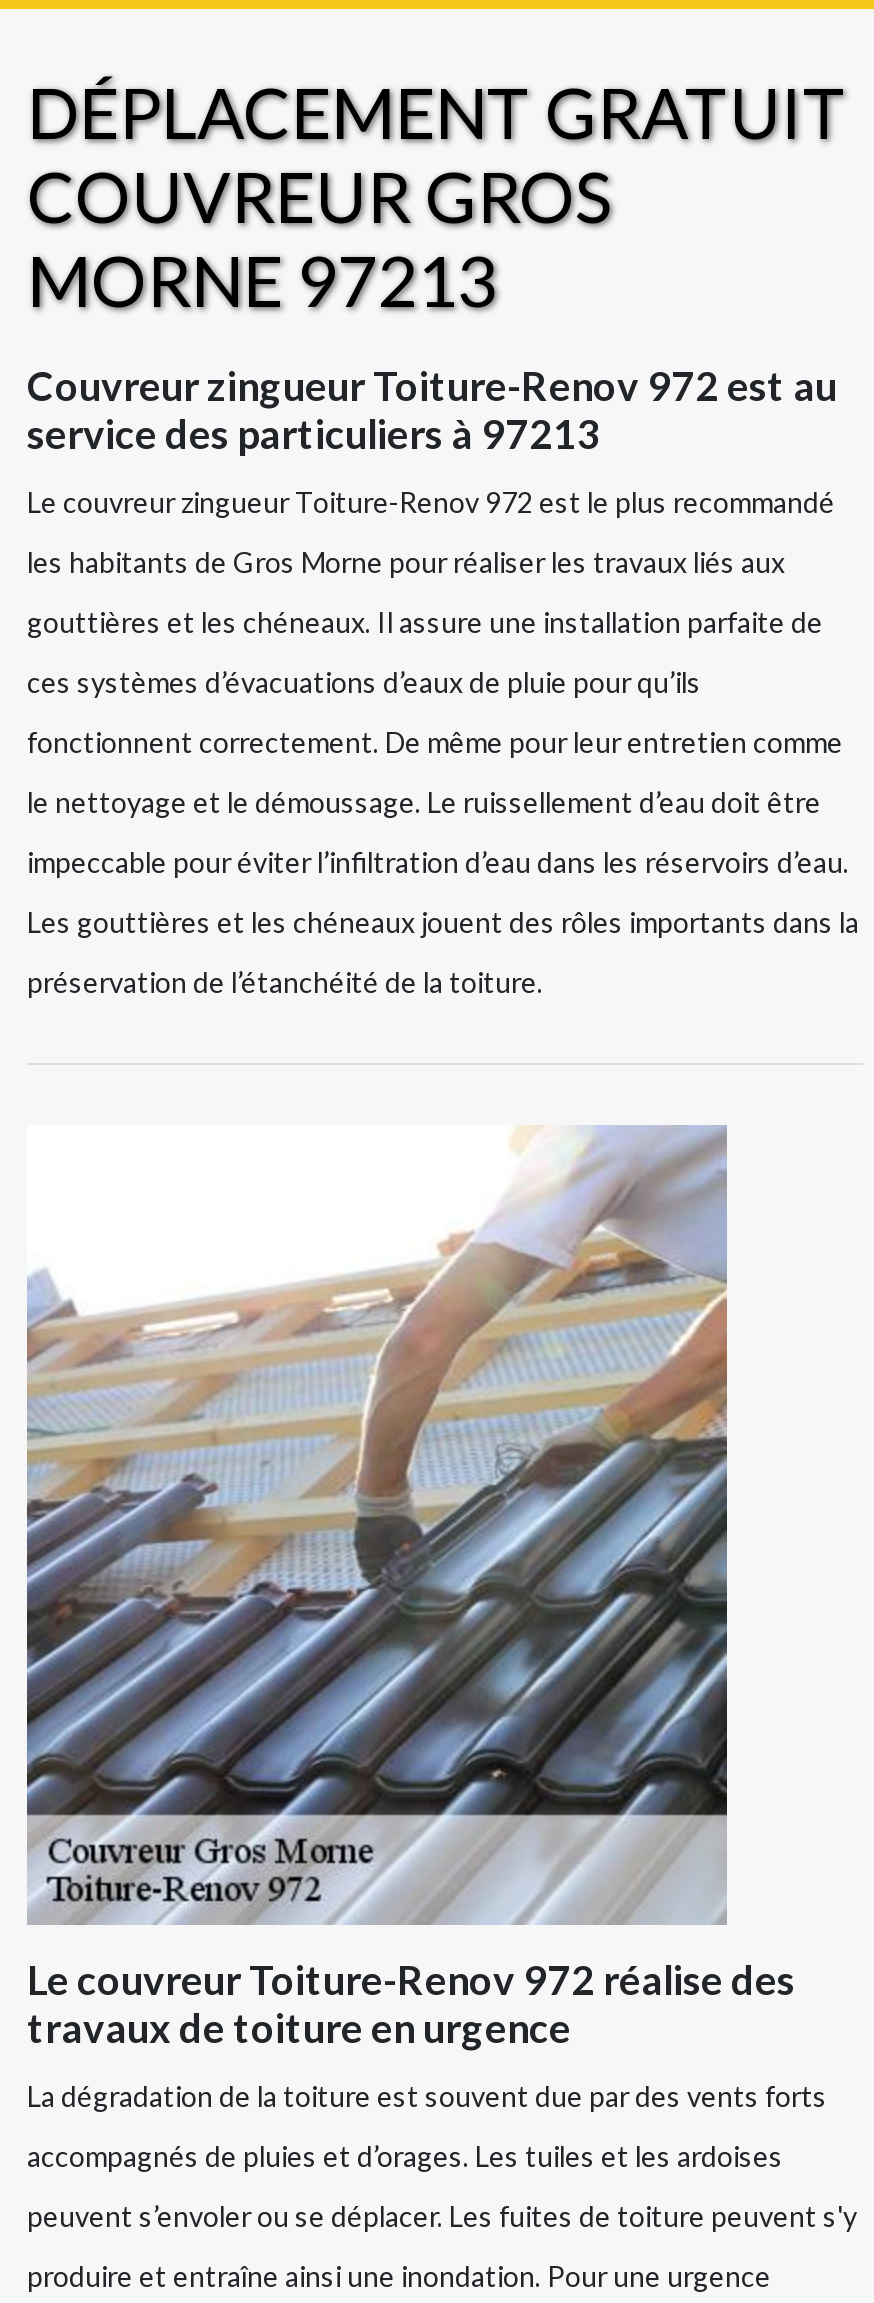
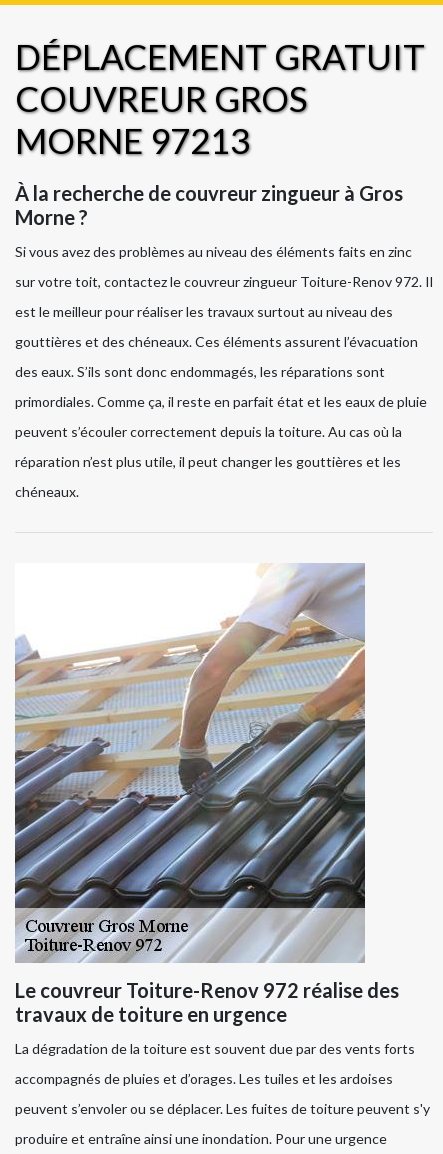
- Couvreur zingueur Toiture-Renov 972 est au
- service des particuliers à 97213
+ À la recherche de couvreur zingueur à Gros
+ Morne ?

- Le couvreur zingueur Toiture-Renov 972 est le plus recommandé
+ Si vous avez des problèmes au niveau des éléments faits en zinc

- les habitants de Gros Morne pour réaliser les travaux liés aux
+ sur votre toit, contactez le couvreur zingueur Toiture-Renov 972. Il

- gouttières et les chéneaux. Il assure une installation parfaite de
+ est le meilleur pour réaliser les travaux surtout au niveau des

- ces systèmes d’évacuations d’eaux de pluie pour qu’ils
+ gouttières et des chéneaux. Ces éléments assurent l’évacuation

- fonctionnent correctement. De même pour leur entretien comme
+ des eaux. S’ils sont donc endommagés, les réparations sont

- le nettoyage et le démoussage. Le ruissellement d’eau doit être
+ primordiales. Comme ça, il reste en parfait état et les eaux de pluie

- impeccable pour éviter l’infiltration d’eau dans les réservoirs d’eau.
+ peuvent s’écouler correctement depuis la toiture. Au cas où la

- Les gouttières et les chéneaux jouent des rôles importants dans la
+ réparation n’est plus utile, il peut changer les gouttières et les

- préservation de l’étanchéité de la toiture.
+ chéneaux.
